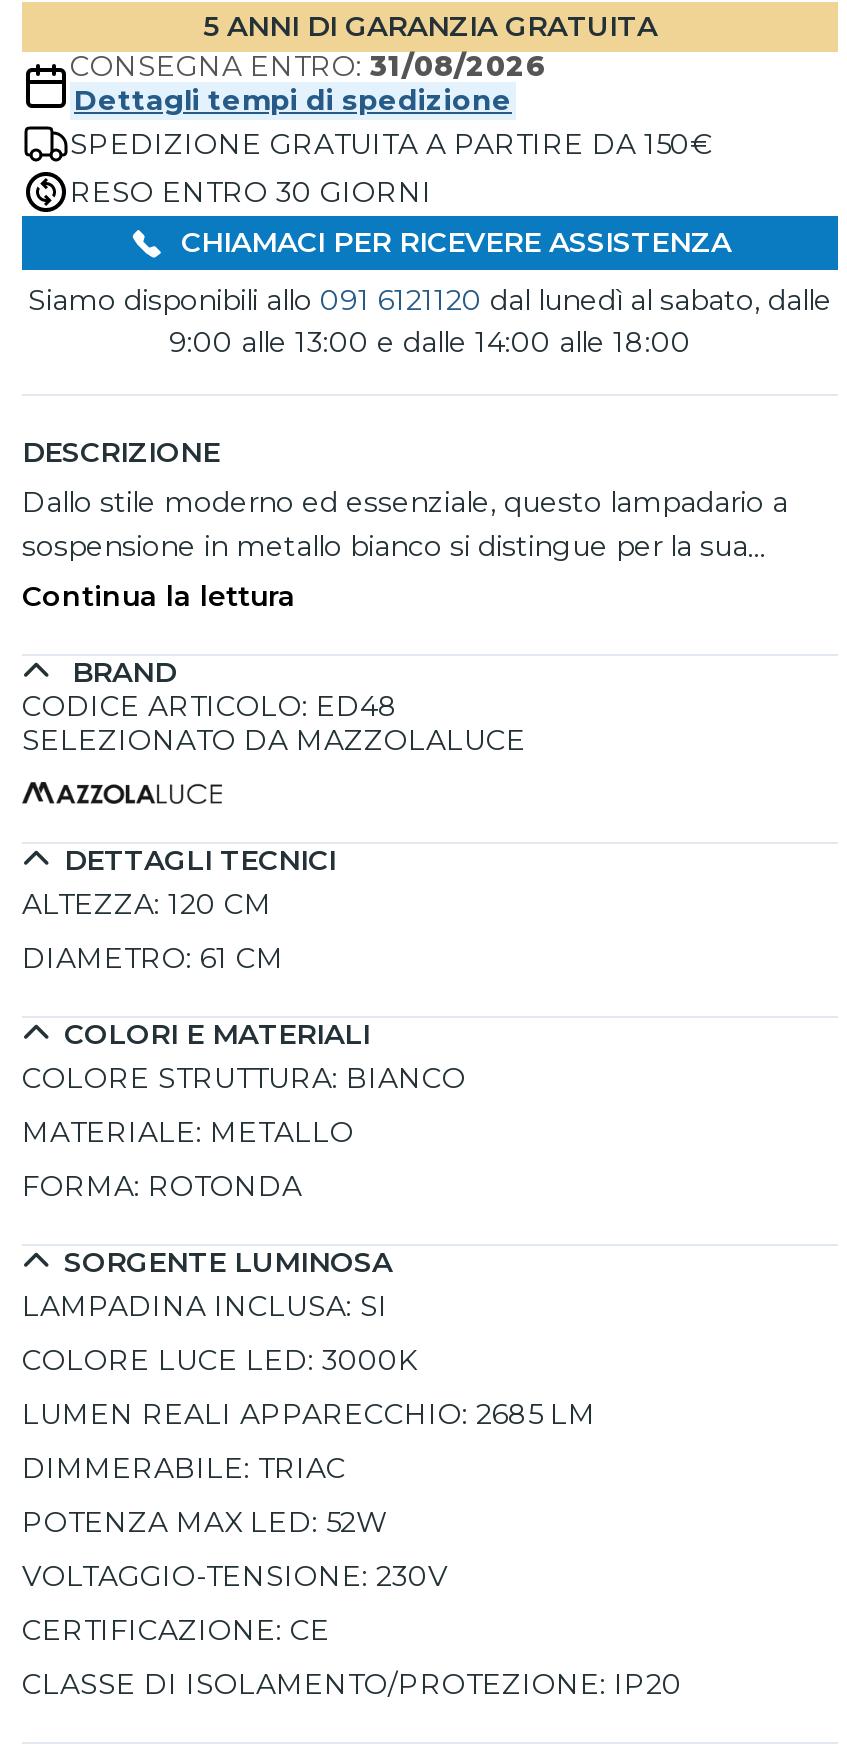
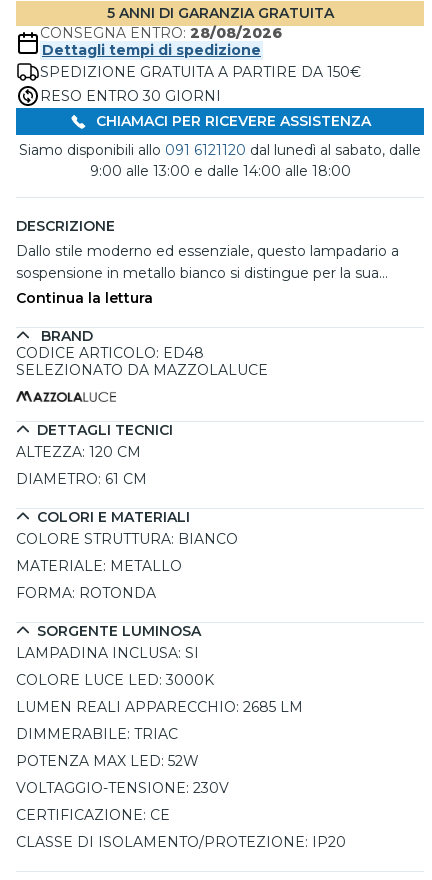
- CONSEGNA ENTRO: 31/08/2026
+ CONSEGNA ENTRO: 28/08/2026
